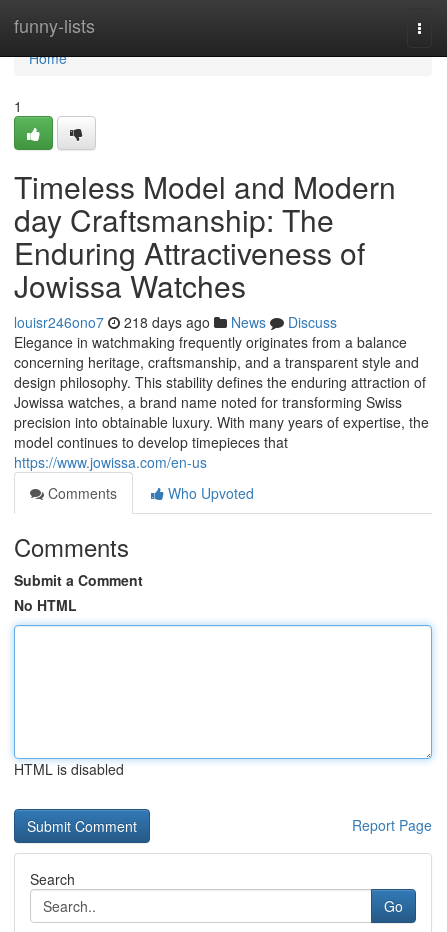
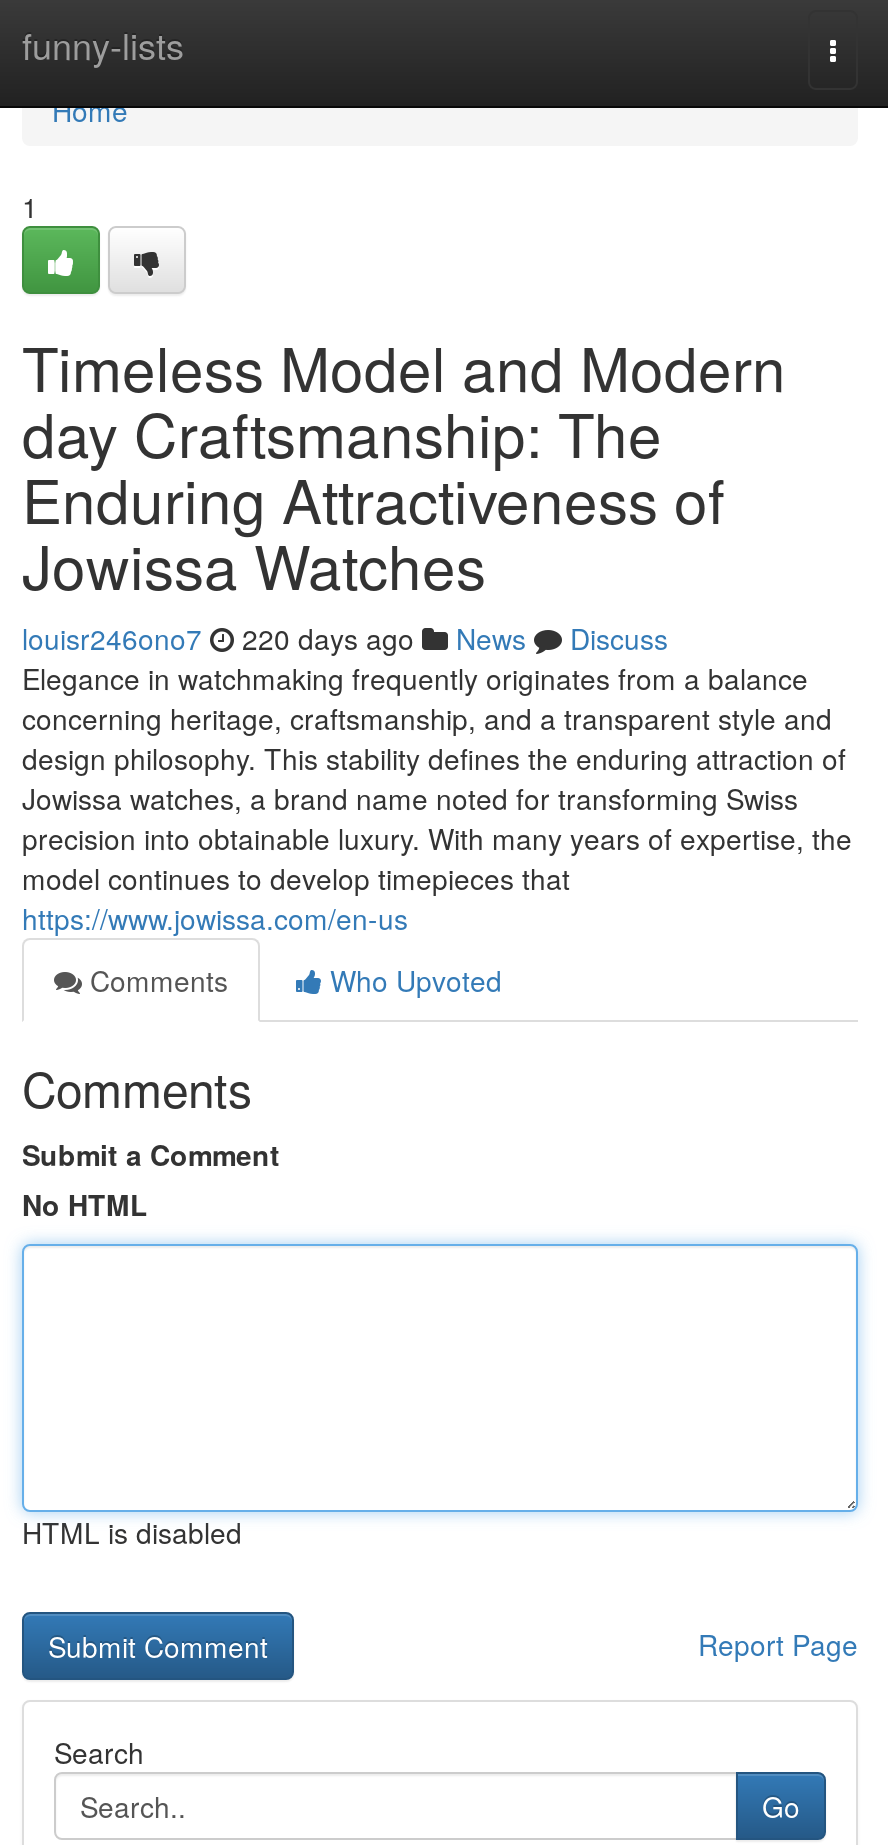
- louisr246ono7 218 days ago News Discuss
+ louisr246ono7 220 days ago News Discuss
